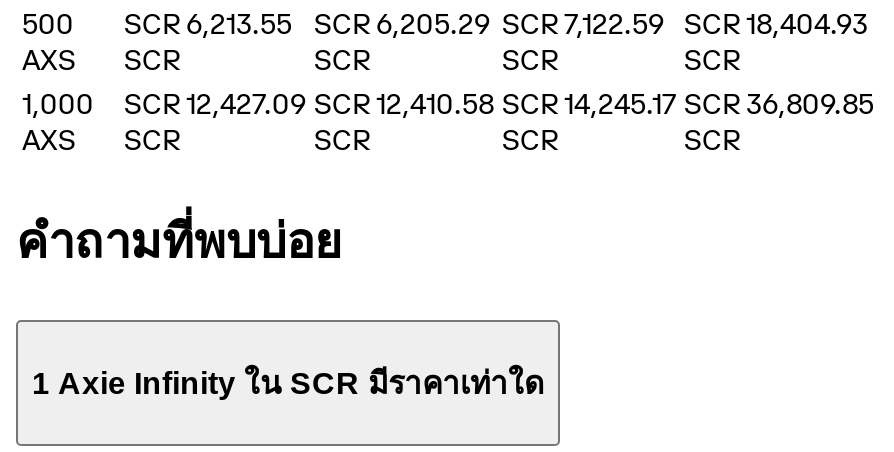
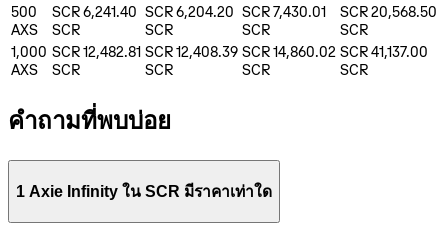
- SCR 6,213.55
+ SCR 6,241.40

- SCR 6,205.29
+ SCR 6,204.20

- SCR 7,122.59
+ SCR 7,430.01

- SCR 18,404.93
+ SCR 20,568.50

- SCR 12,427.09
+ SCR 12,482.81

- SCR 12,410.58
+ SCR 12,408.39

- SCR 14,245.17
+ SCR 14,860.02

- SCR 36,809.85
+ SCR 41,137.00
